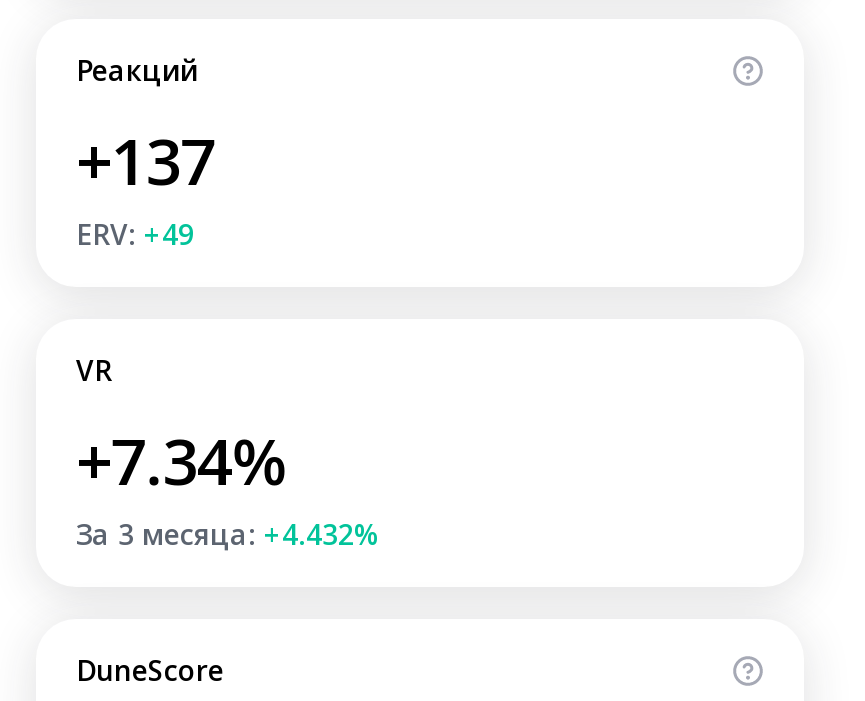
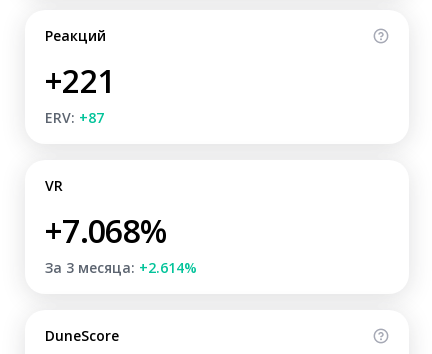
- +137
+ +221

- ERV: +49
+ ERV: +87

- +7.34%
+ +7.068%

- За 3 месяца: +4.432%
+ За 3 месяца: +2.614%
